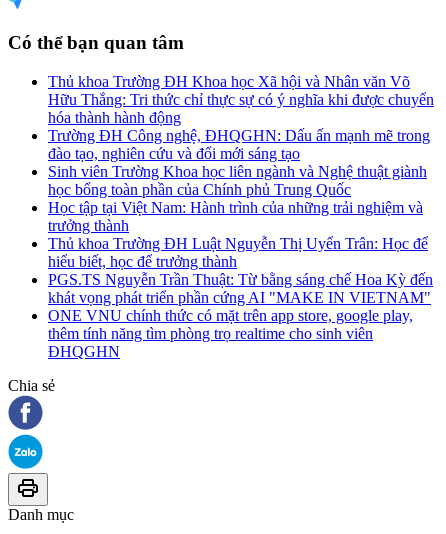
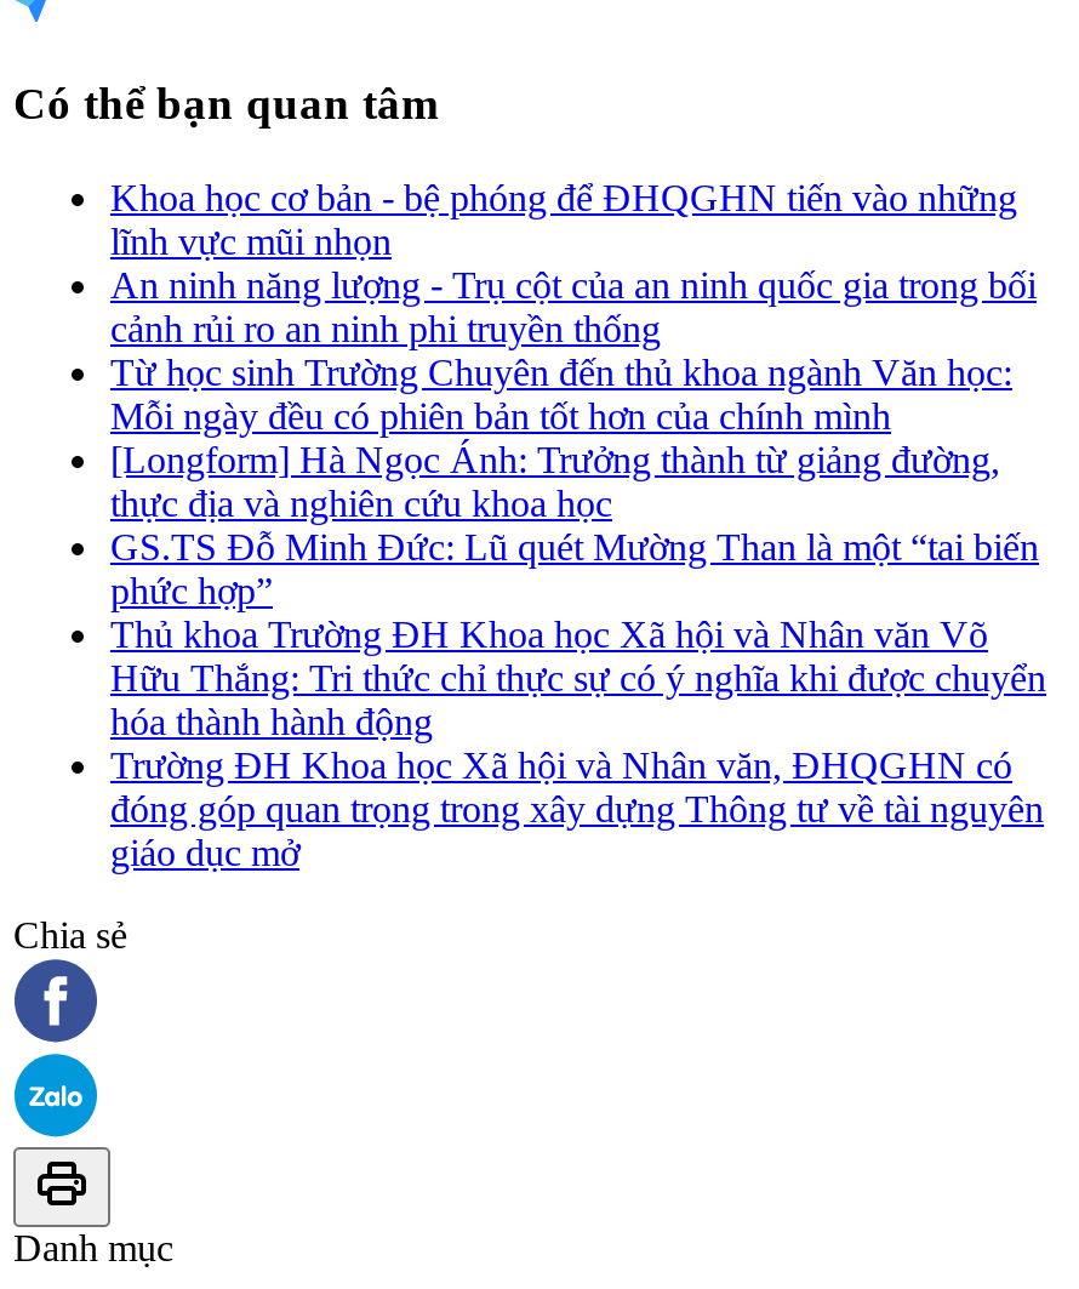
+ Khoa học cơ bản - bệ phóng để ĐHQGHN tiến vào những
+ lĩnh vực mũi nhọn
+ An ninh năng lượng - Trụ cột của an ninh quốc gia trong bối
+ cảnh rủi ro an ninh phi truyền thống
+ Từ học sinh Trường Chuyên đến thủ khoa ngành Văn học:
+ Mỗi ngày đều có phiên bản tốt hơn của chính mình
+ [Longform] Hà Ngọc Ánh: Trưởng thành từ giảng đường,
+ thực địa và nghiên cứu khoa học
+ GS.TS Đỗ Minh Đức: Lũ quét Mường Than là một “tai biến
+ phức hợp”

moved down: Thủ khoa Trường ĐH Khoa học Xã hội và Nhân văn Võ | Hữu Thắng: Tri thức chỉ thực sự có ý nghĩa khi được chuyển | hóa thành hành động

- Trường ĐH Công nghệ, ĐHQGHN: Dấu ấn mạnh mẽ trong
- đào tạo, nghiên cứu và đổi mới sáng tạo
- Sinh viên Trường Khoa học liên ngành và Nghệ thuật giành
- học bổng toàn phần của Chính phủ Trung Quốc
- Học tập tại Việt Nam: Hành trình của những trải nghiệm và
- trưởng thành
- Thủ khoa Trường ĐH Luật Nguyễn Thị Uyển Trân: Học để
- hiểu biết, học để trưởng thành
- PGS.TS Nguyễn Trần Thuật: Từ bằng sáng chế Hoa Kỳ đến
- khát vọng phát triển phần cứng AI "MAKE IN VIETNAM"
- ONE VNU chính thức có mặt trên app store, google play,
- thêm tính năng tìm phòng trọ realtime cho sinh viên
- ĐHQGHN
+ Trường ĐH Khoa học Xã hội và Nhân văn, ĐHQGHN có
+ đóng góp quan trọng trong xây dựng Thông tư về tài nguyên
+ giáo dục mở
